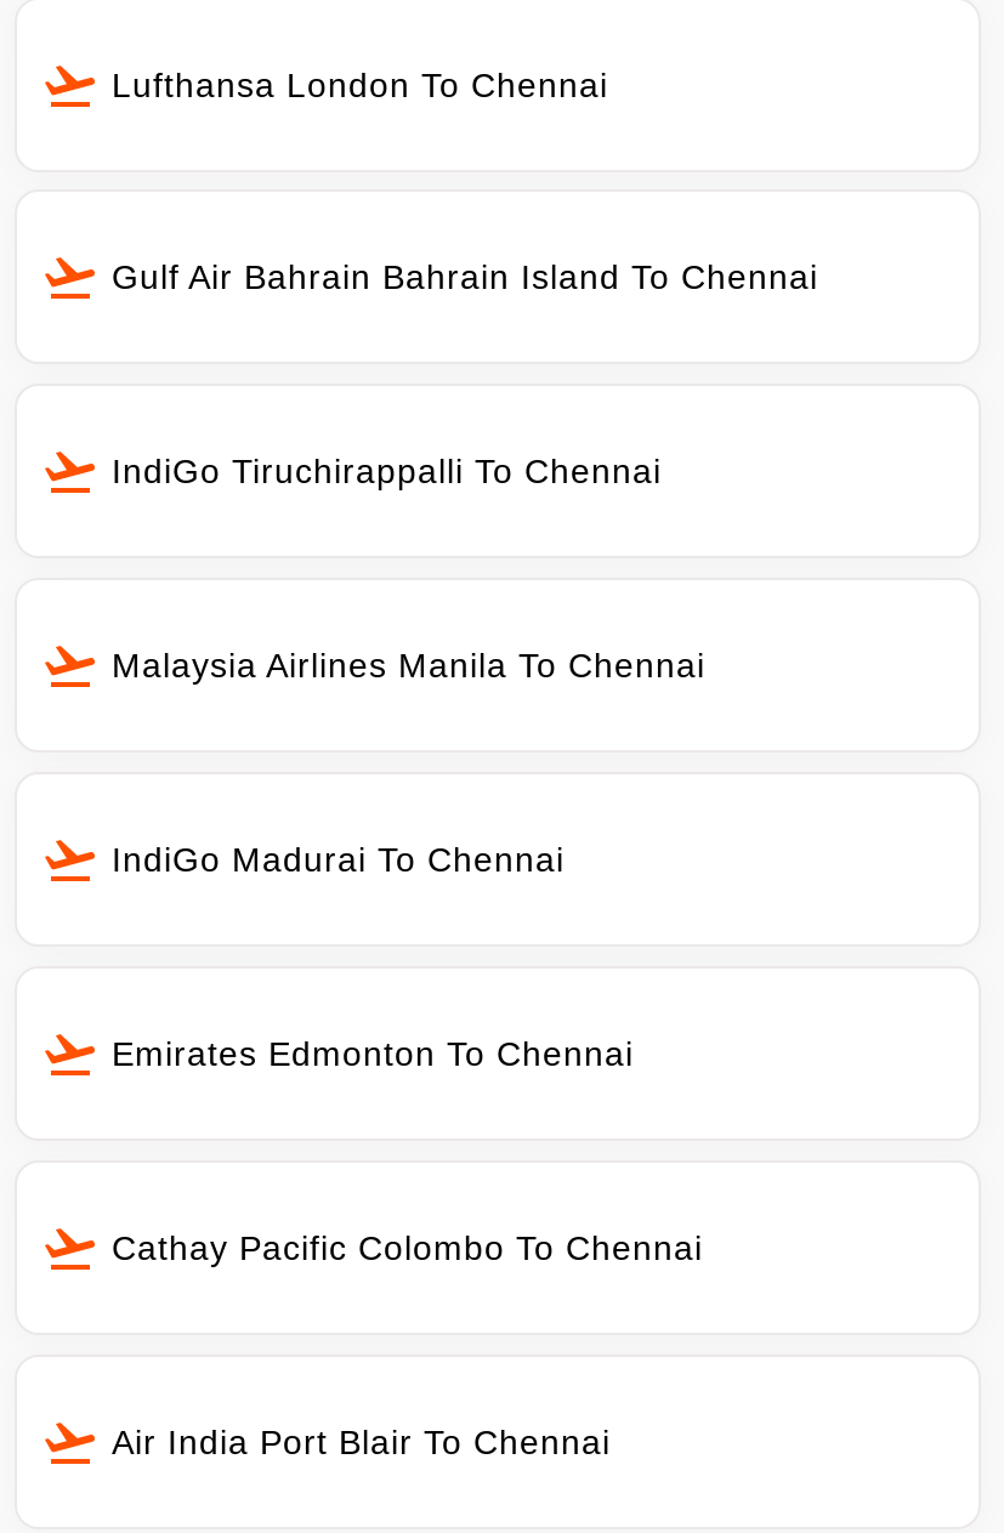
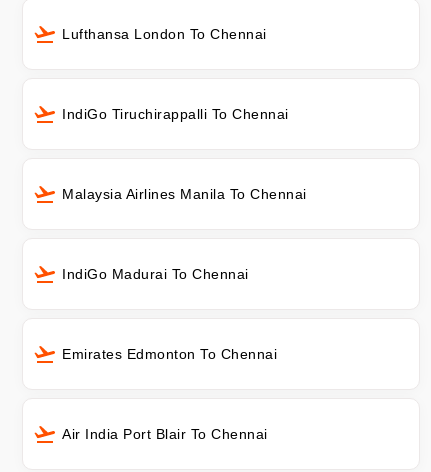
- Gulf Air Bahrain Bahrain Island To Chennai

- Cathay Pacific Colombo To Chennai
